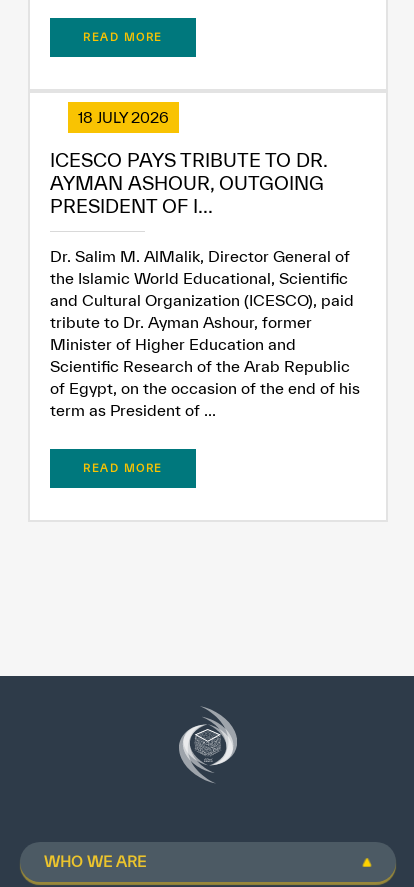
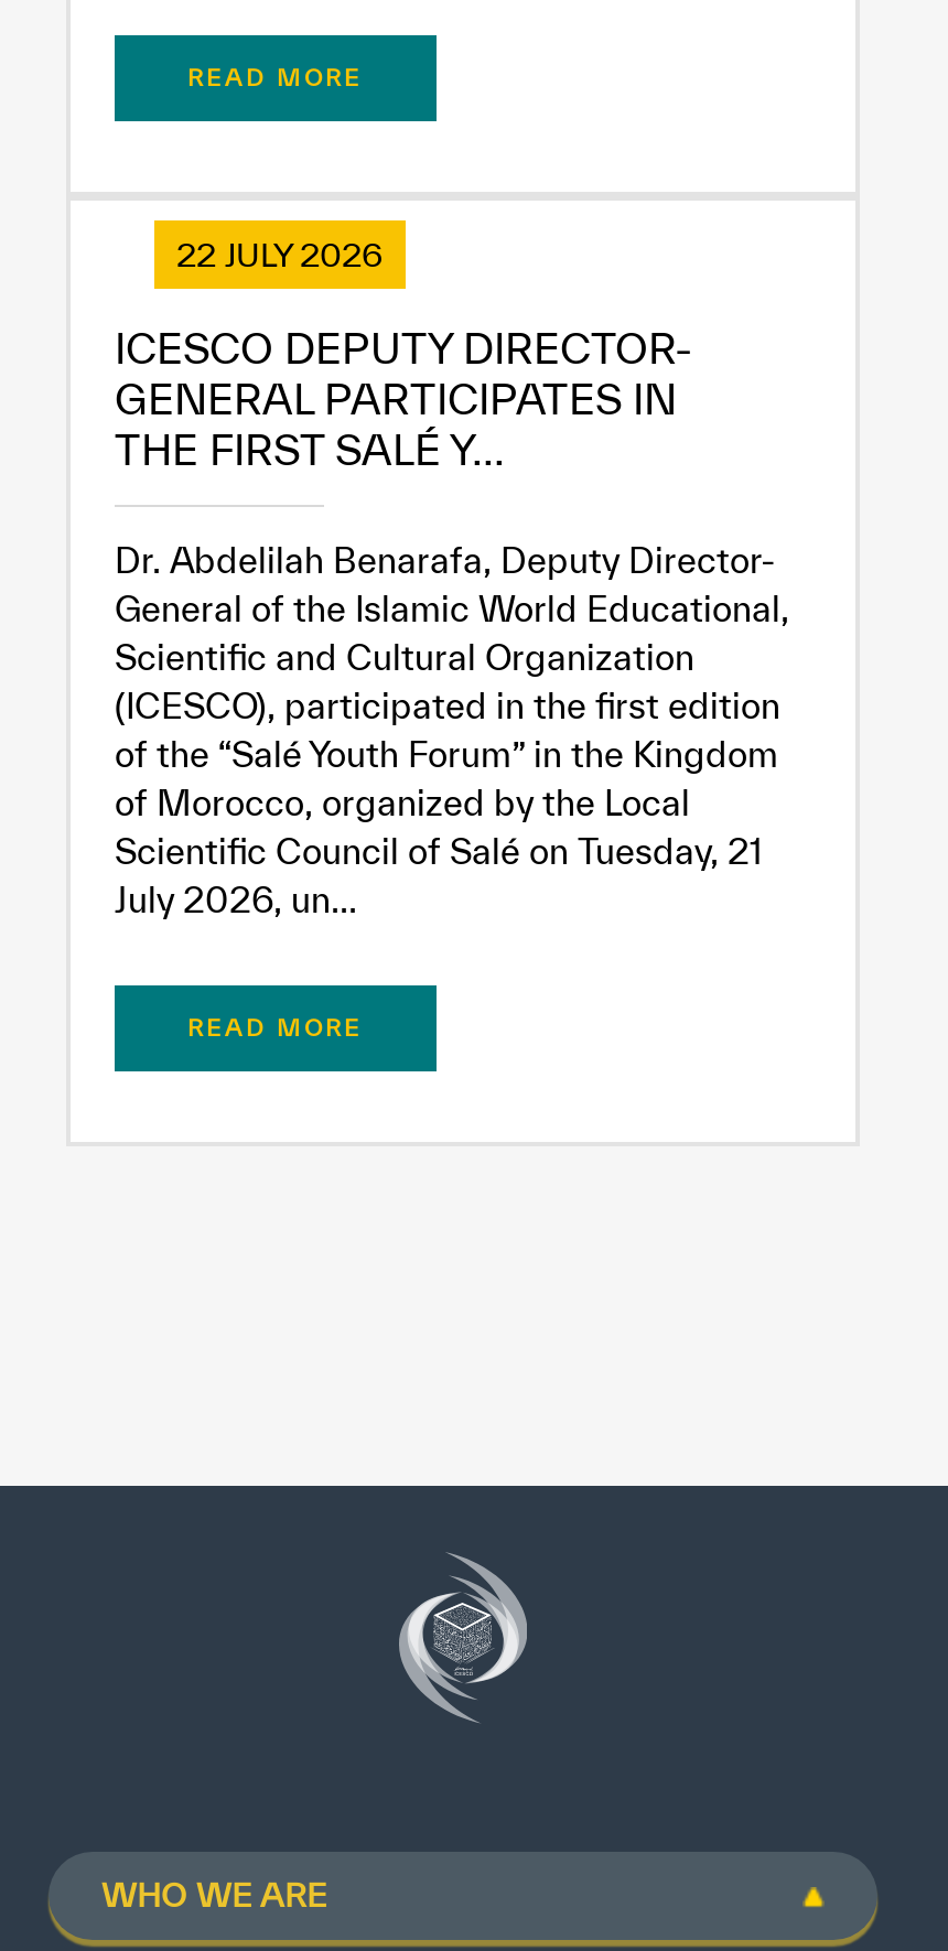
- 18 JULY 2026
+ 22 JULY 2026

- ICESCO PAYS TRIBUTE TO DR.
- AYMAN ASHOUR, OUTGOING
- PRESIDENT OF I...
+ ICESCO DEPUTY DIRECTOR-
+ GENERAL PARTICIPATES IN
+ THE FIRST SALÉ Y...

- Dr. Salim M. AlMalik, Director General of
- the Islamic World Educational, Scientific
- and Cultural Organization (ICESCO), paid
- tribute to Dr. Ayman Ashour, former
- Minister of Higher Education and
- Scientific Research of the Arab Republic
- of Egypt, on the occasion of the end of his
- term as President of ...
+ Dr. Abdelilah Benarafa, Deputy Director-
+ General of the Islamic World Educational,
+ Scientific and Cultural Organization
+ (ICESCO), participated in the first edition
+ of the “Salé Youth Forum” in the Kingdom
+ of Morocco, organized by the Local
+ Scientific Council of Salé on Tuesday, 21
+ July 2026, un...
